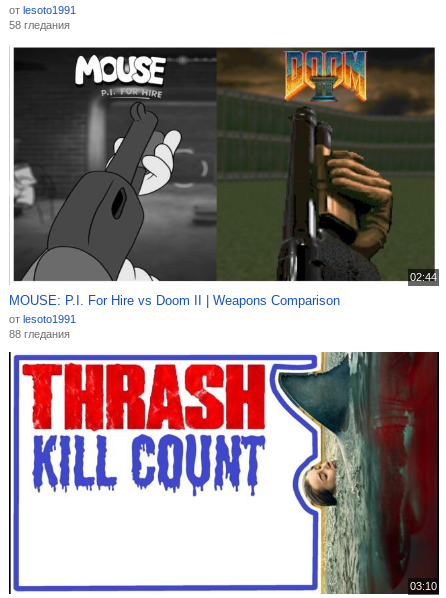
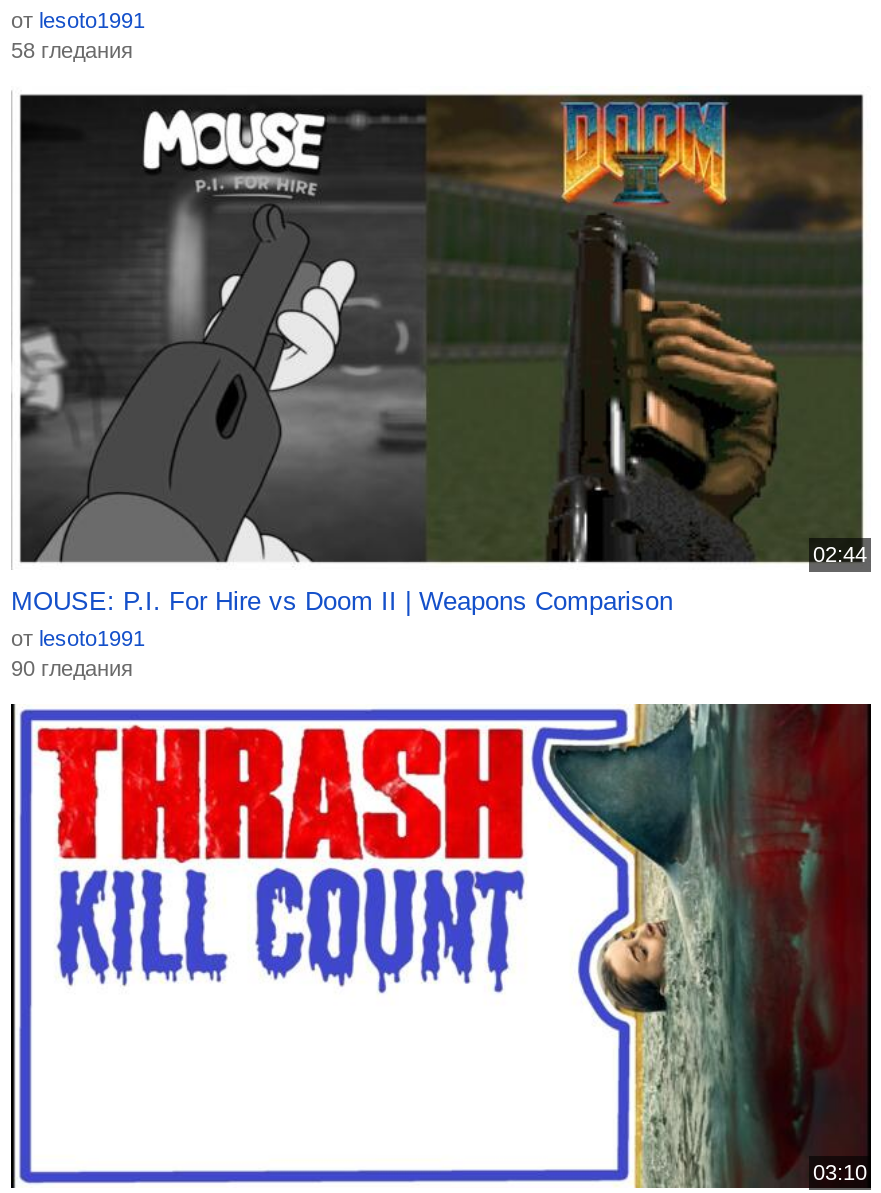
- 88 гледания
+ 90 гледания
